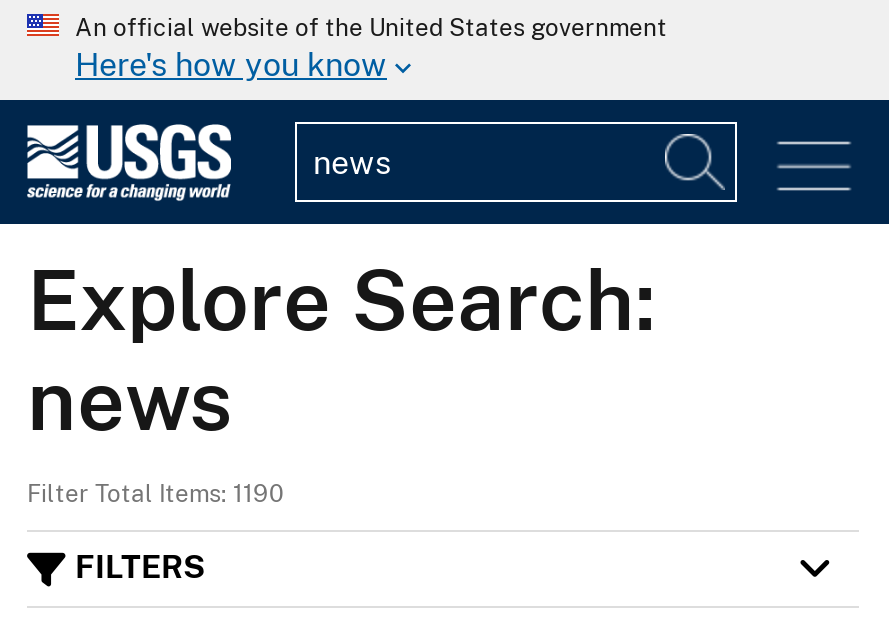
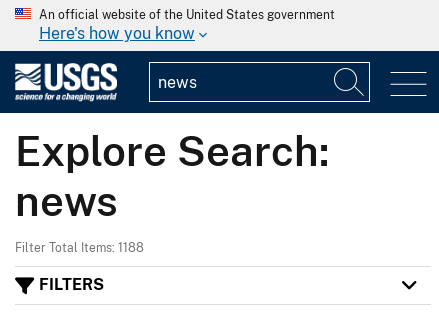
- Filter Total Items: 1190
+ Filter Total Items: 1188
